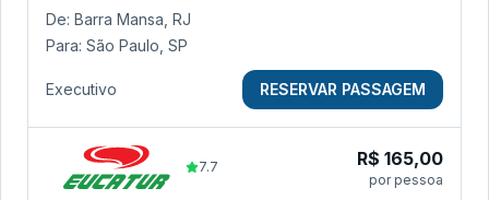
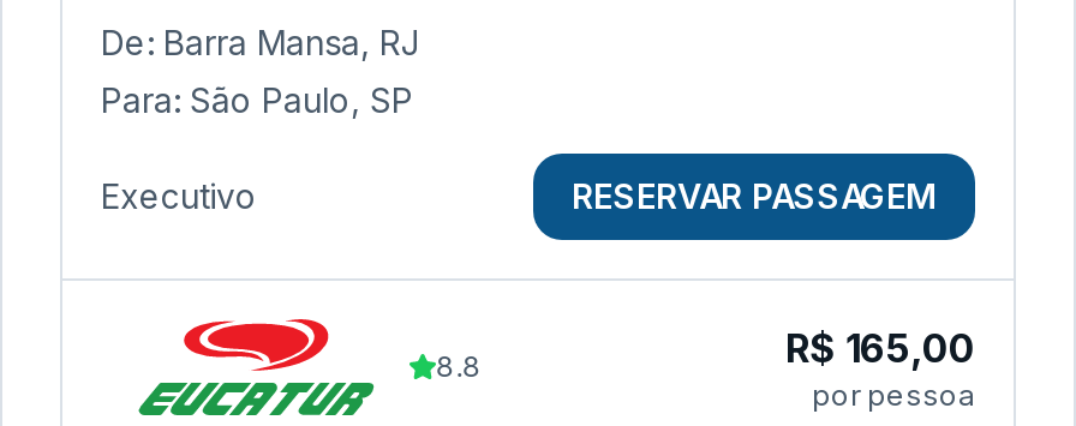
- 7.7
+ 8.8
